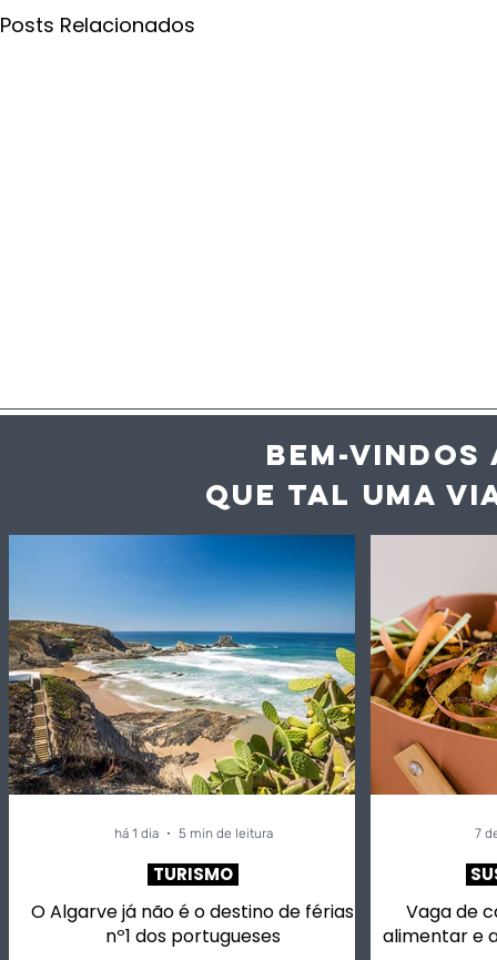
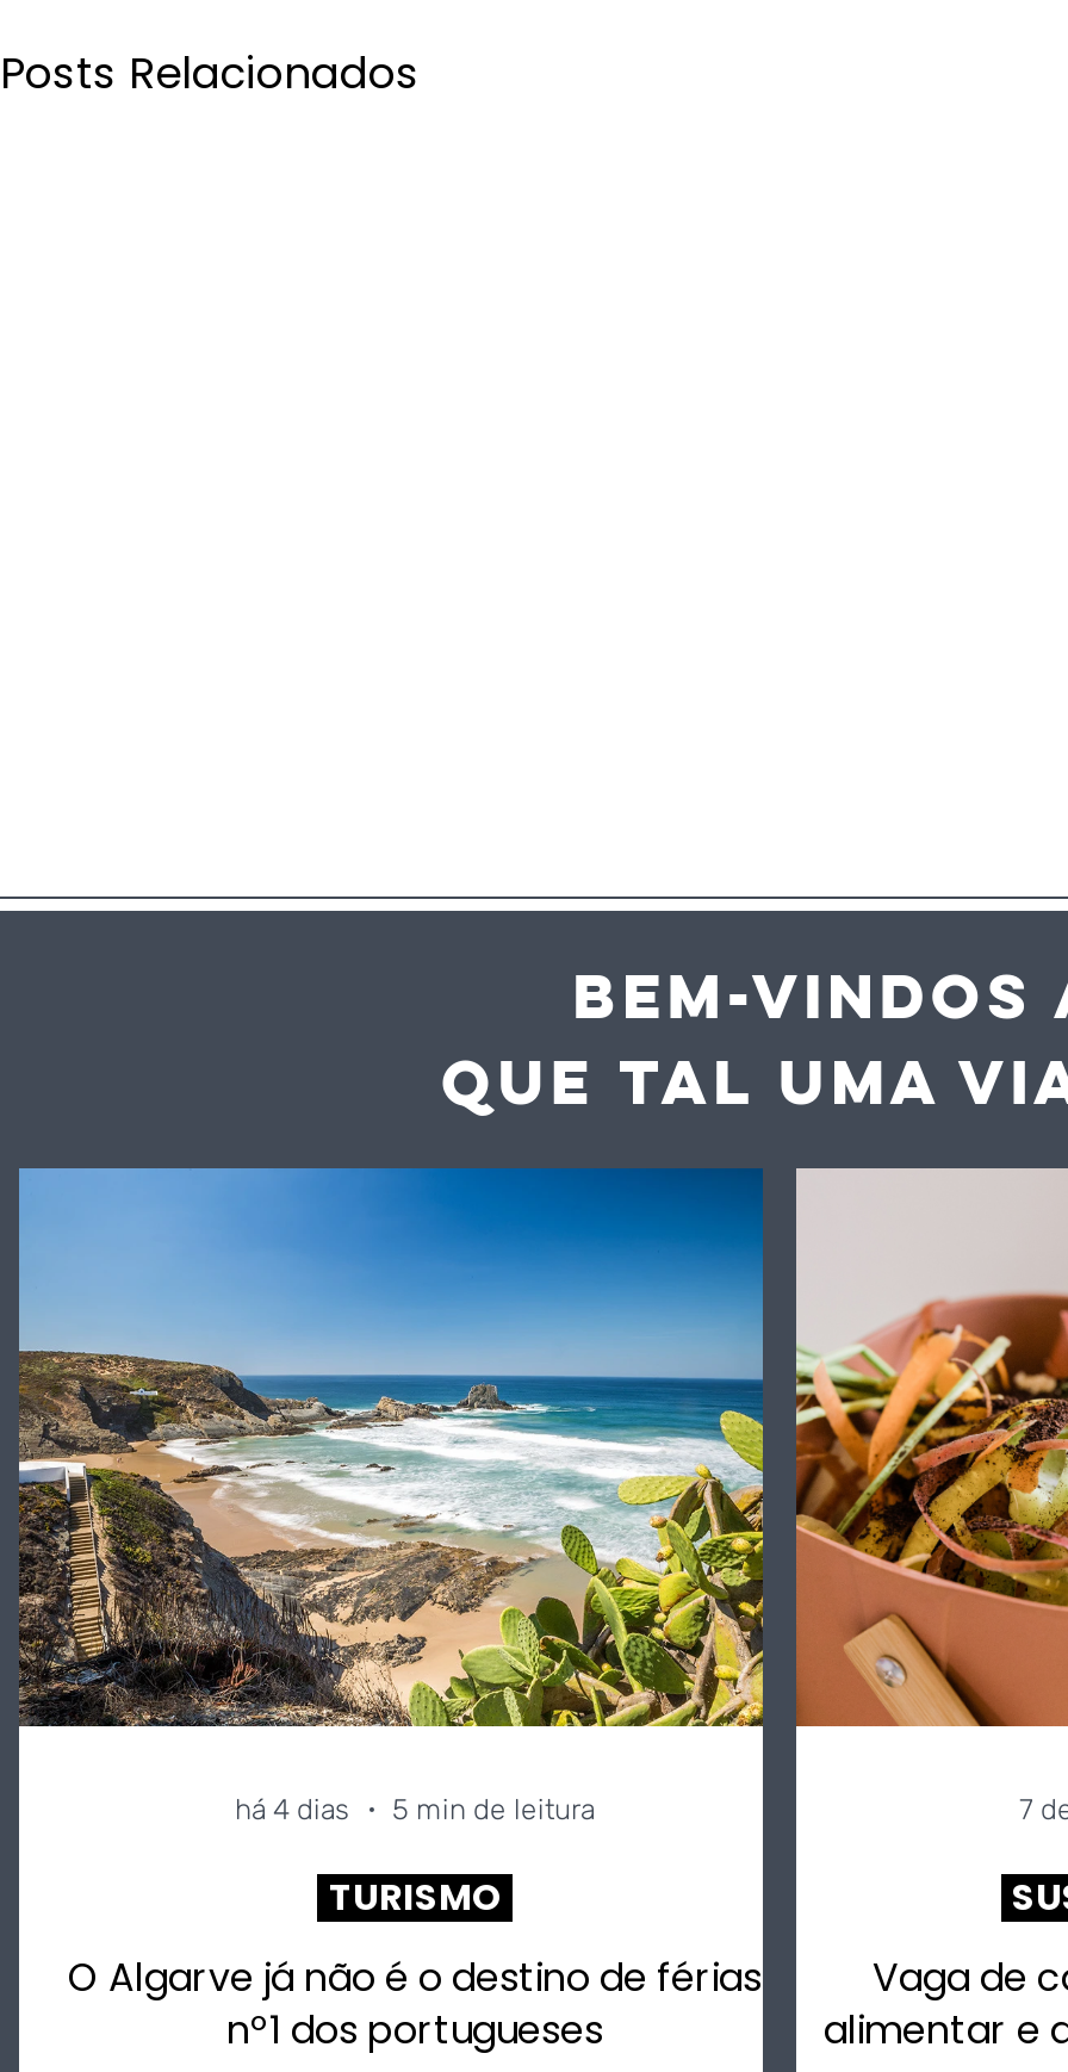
- há 1 dia 5 min de leitura
+ há 4 dias 5 min de leitura
